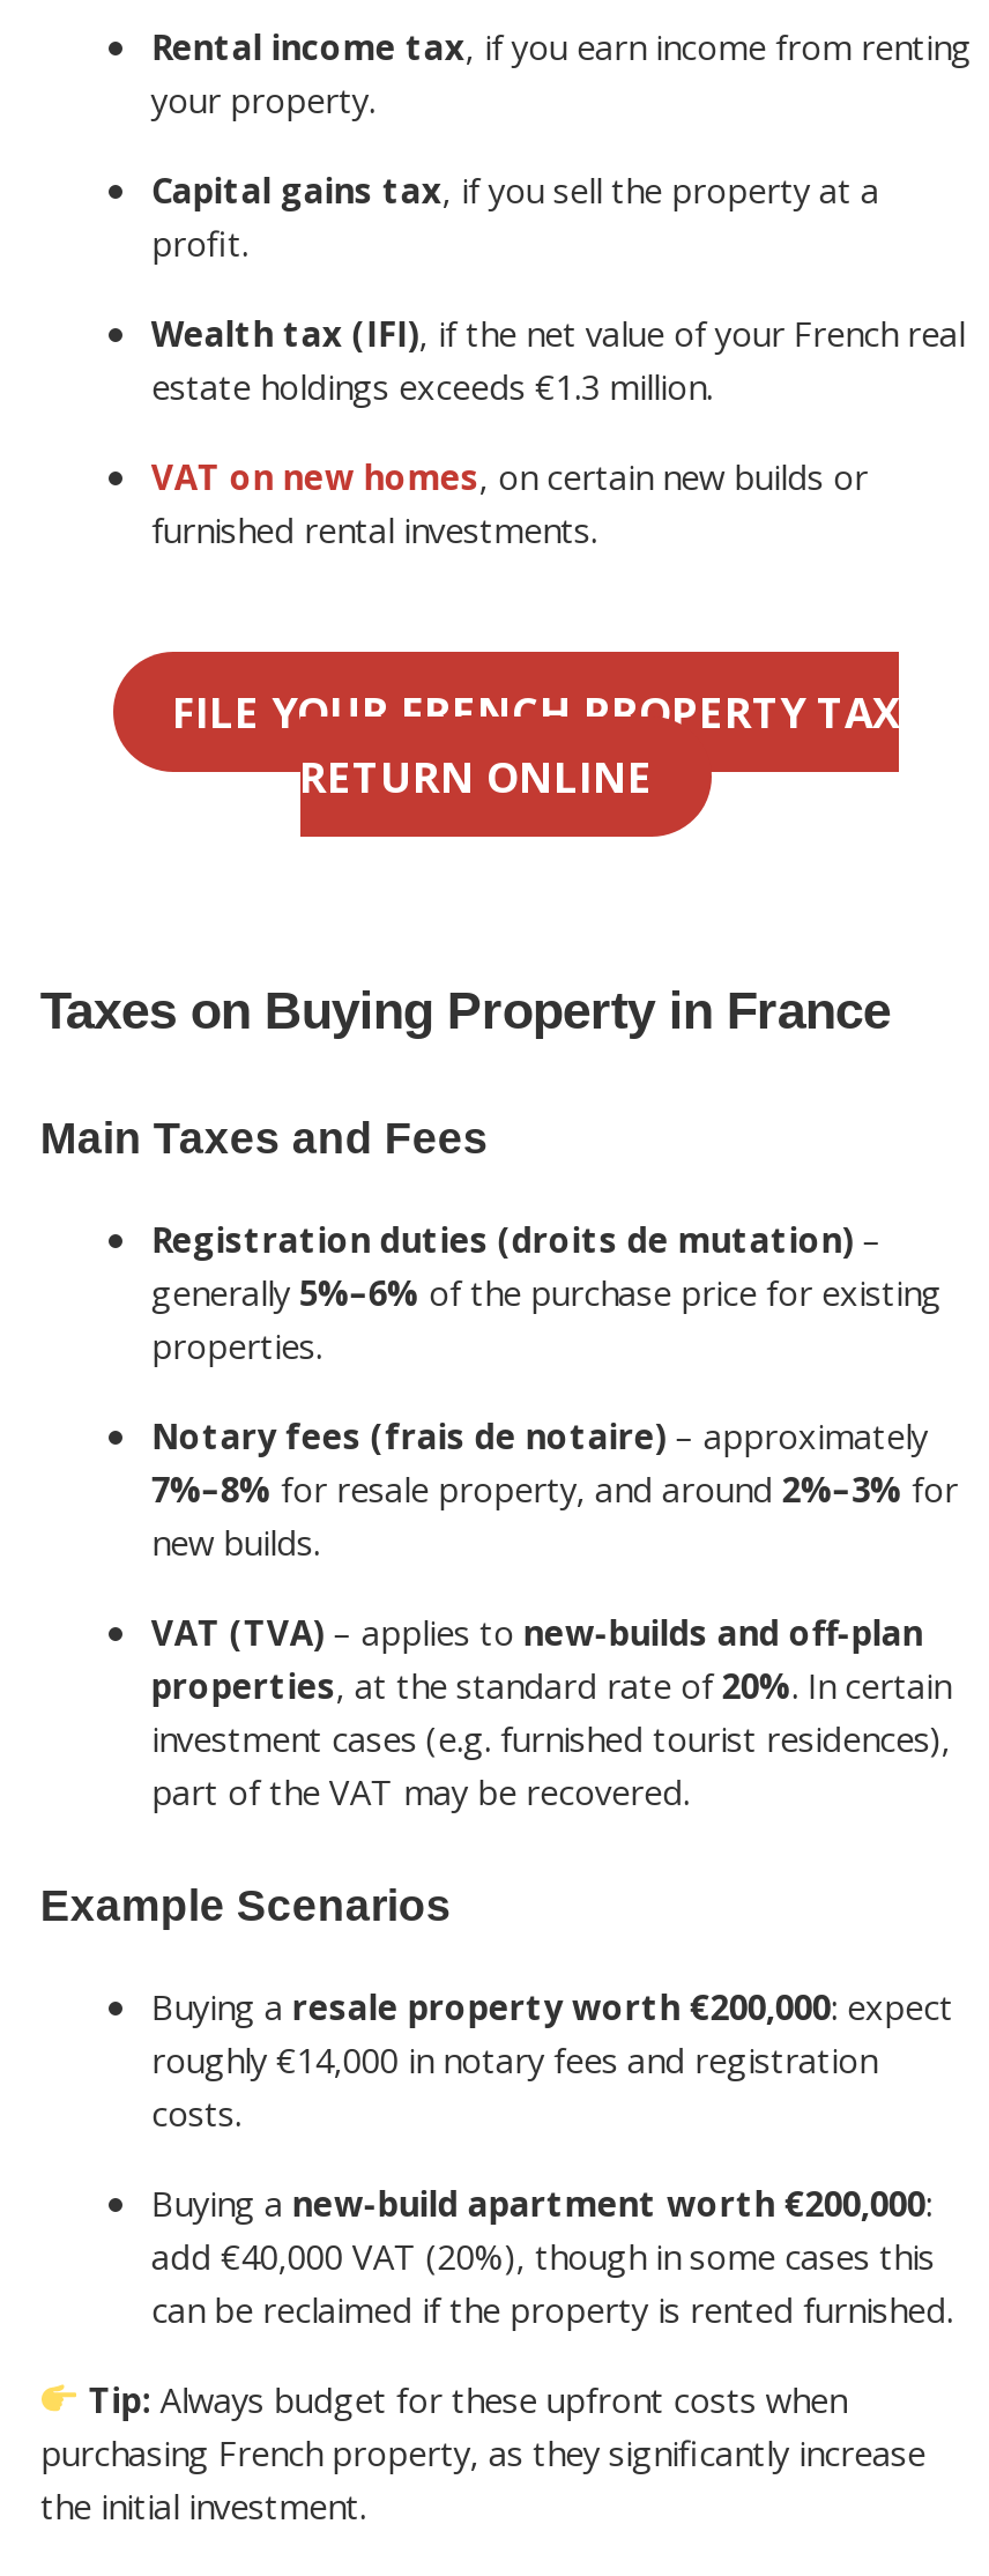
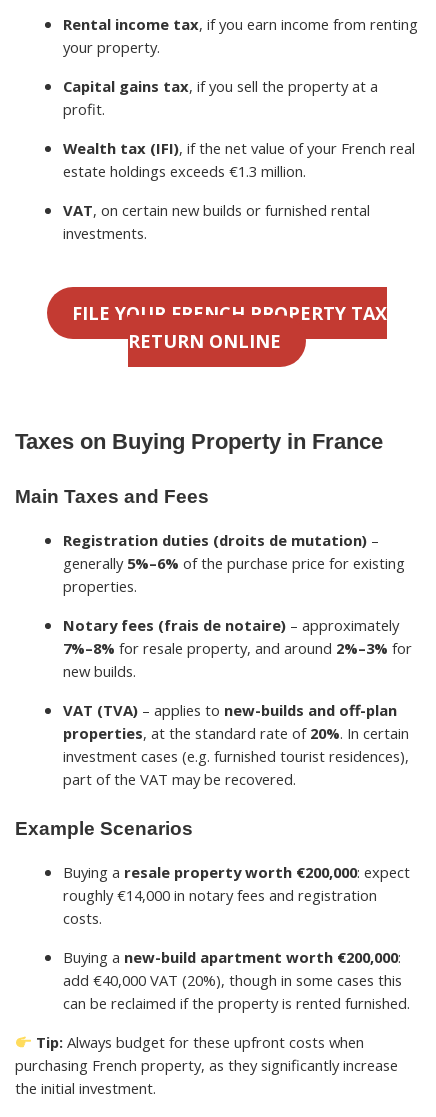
- VAT on new homes, on certain new builds or
- furnished rental investments.
+ VAT, on certain new builds or furnished rental
+ investments.
